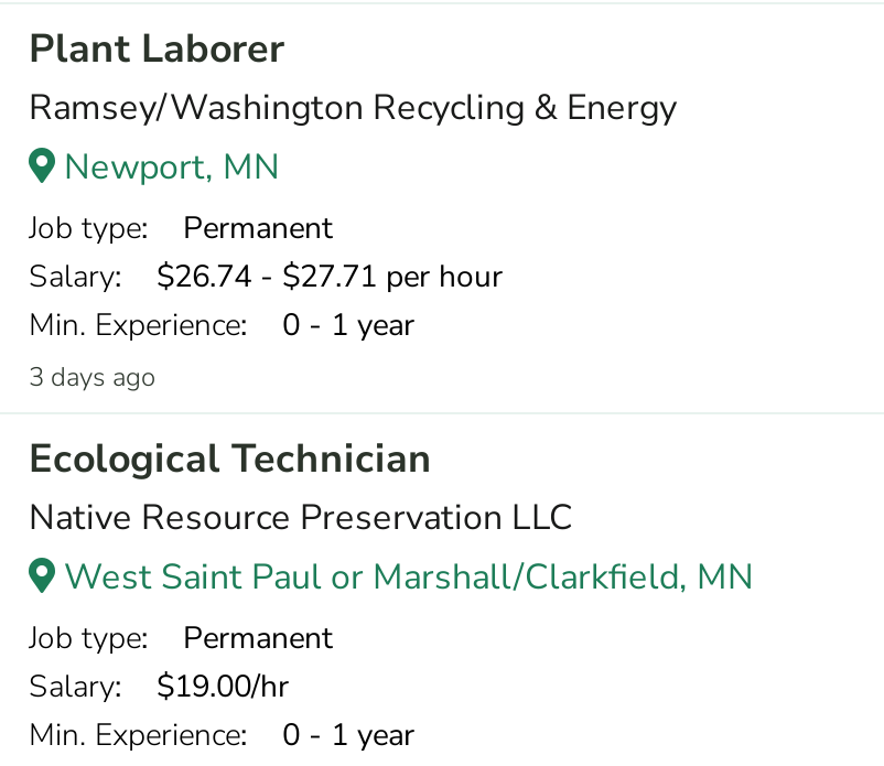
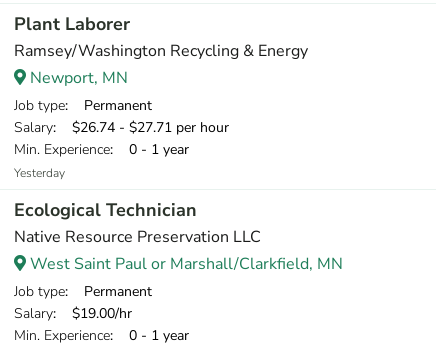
- 3 days ago
+ Yesterday
